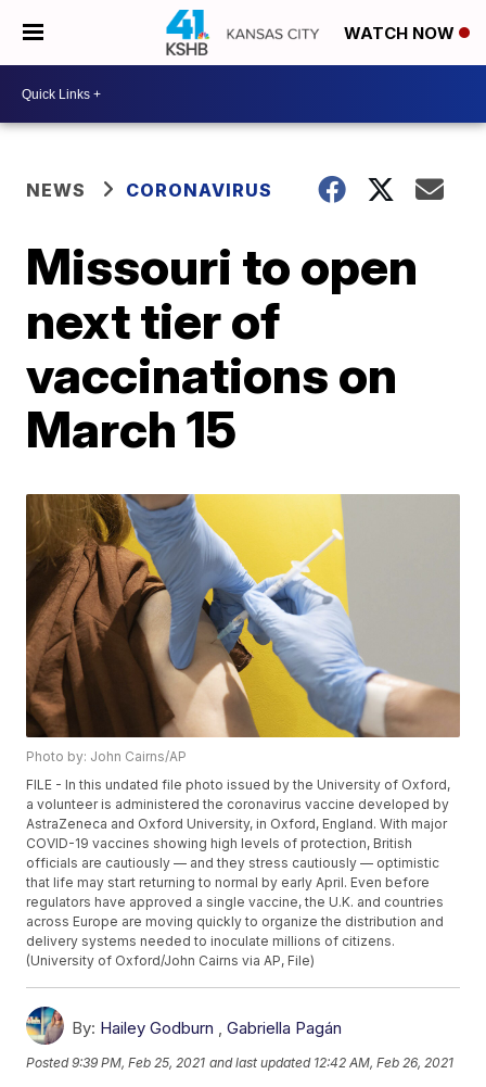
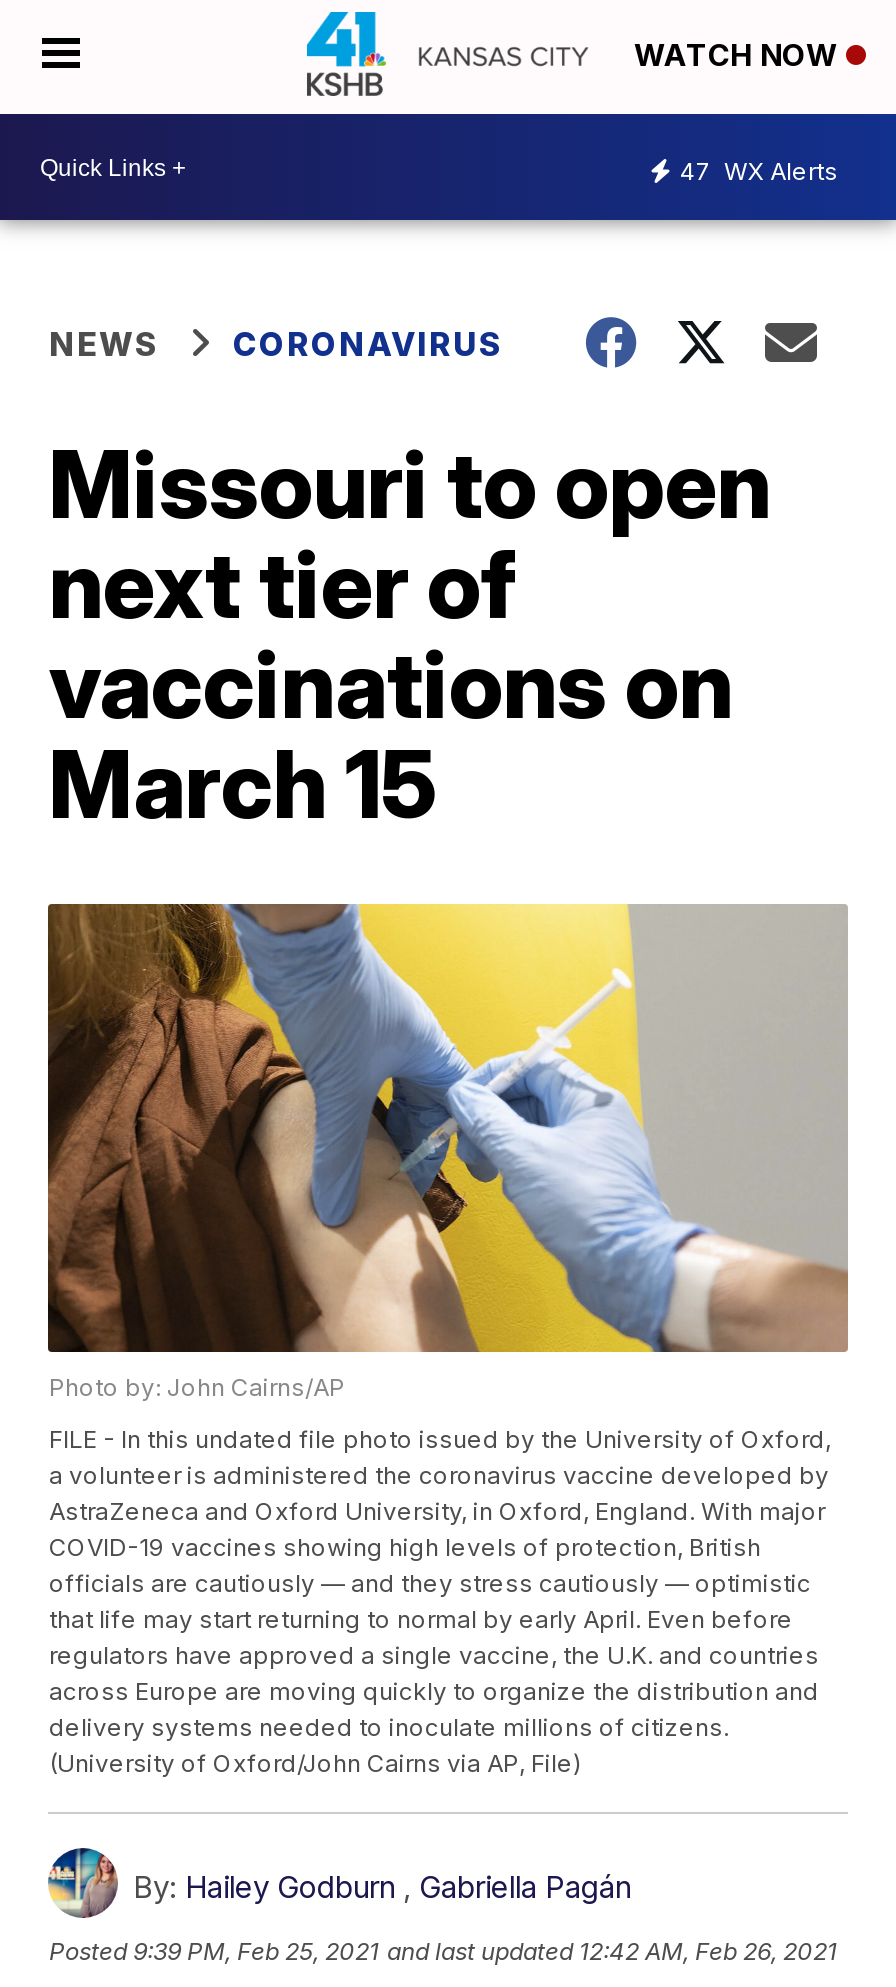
+ 47 WX Alerts
